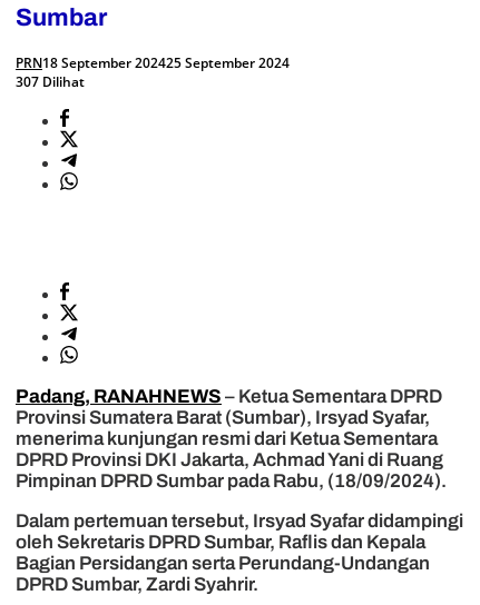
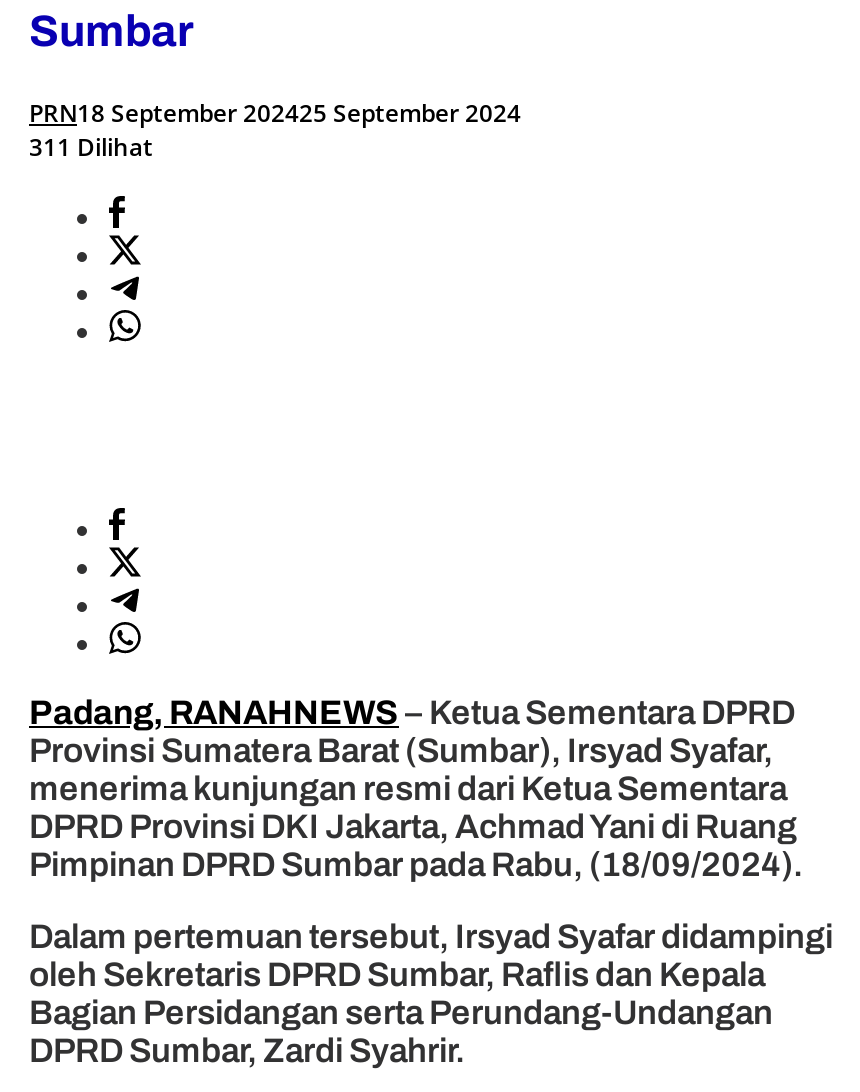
- 307 Dilihat
+ 311 Dilihat
